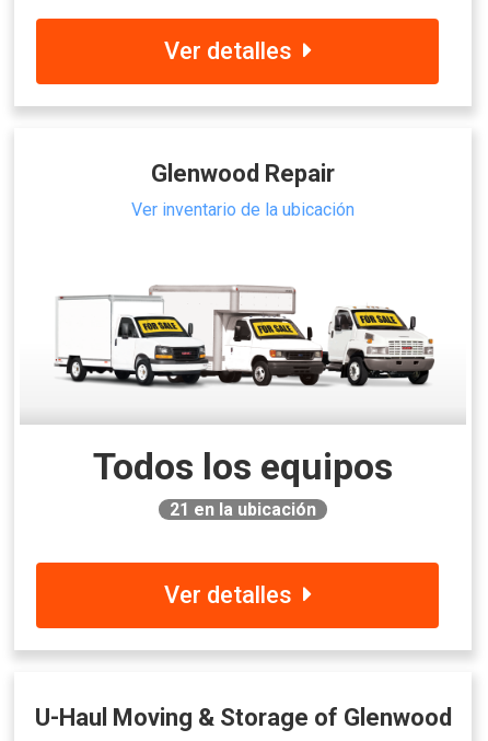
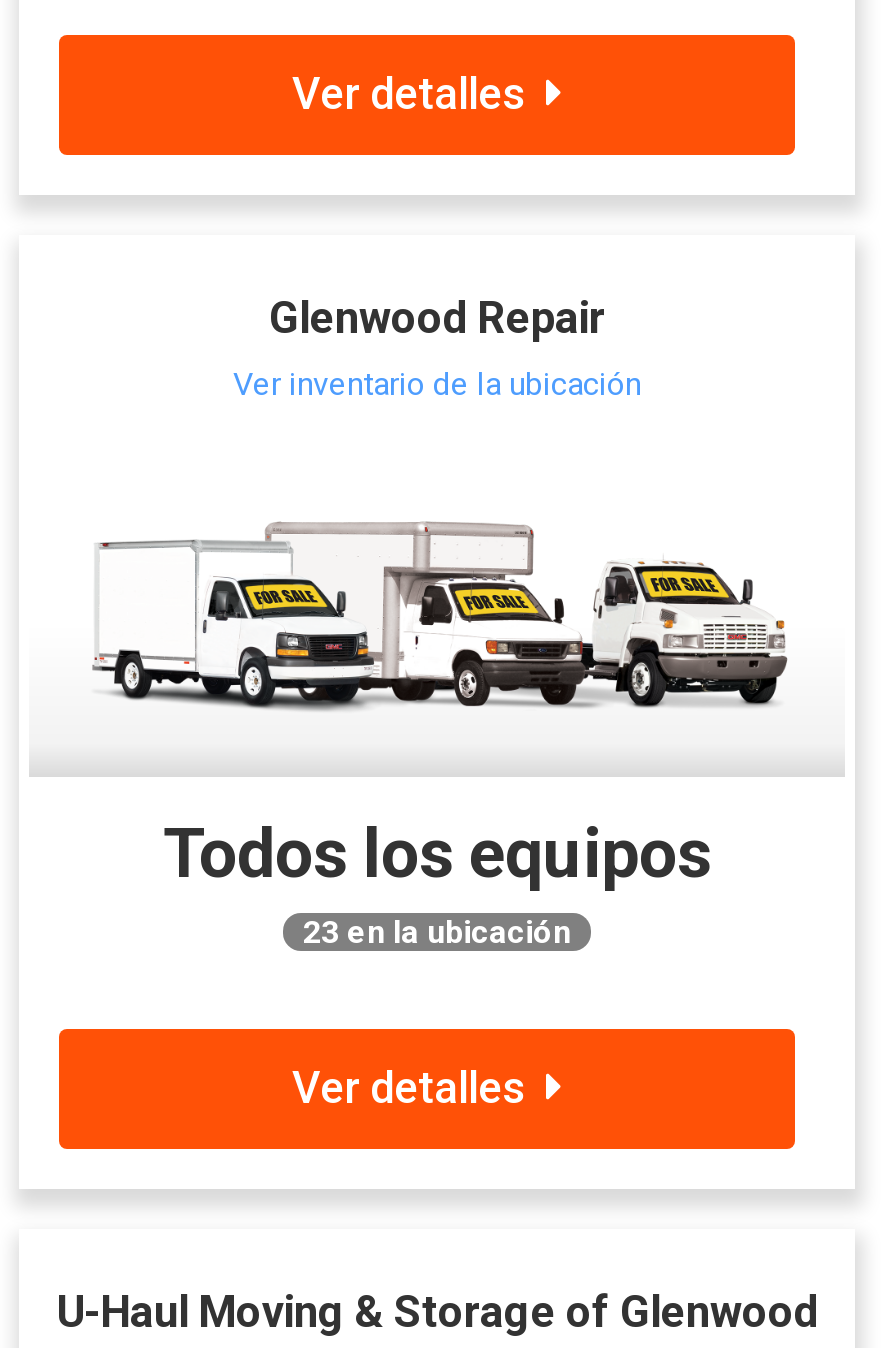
- 21en la ubicación
+ 23en la ubicación
